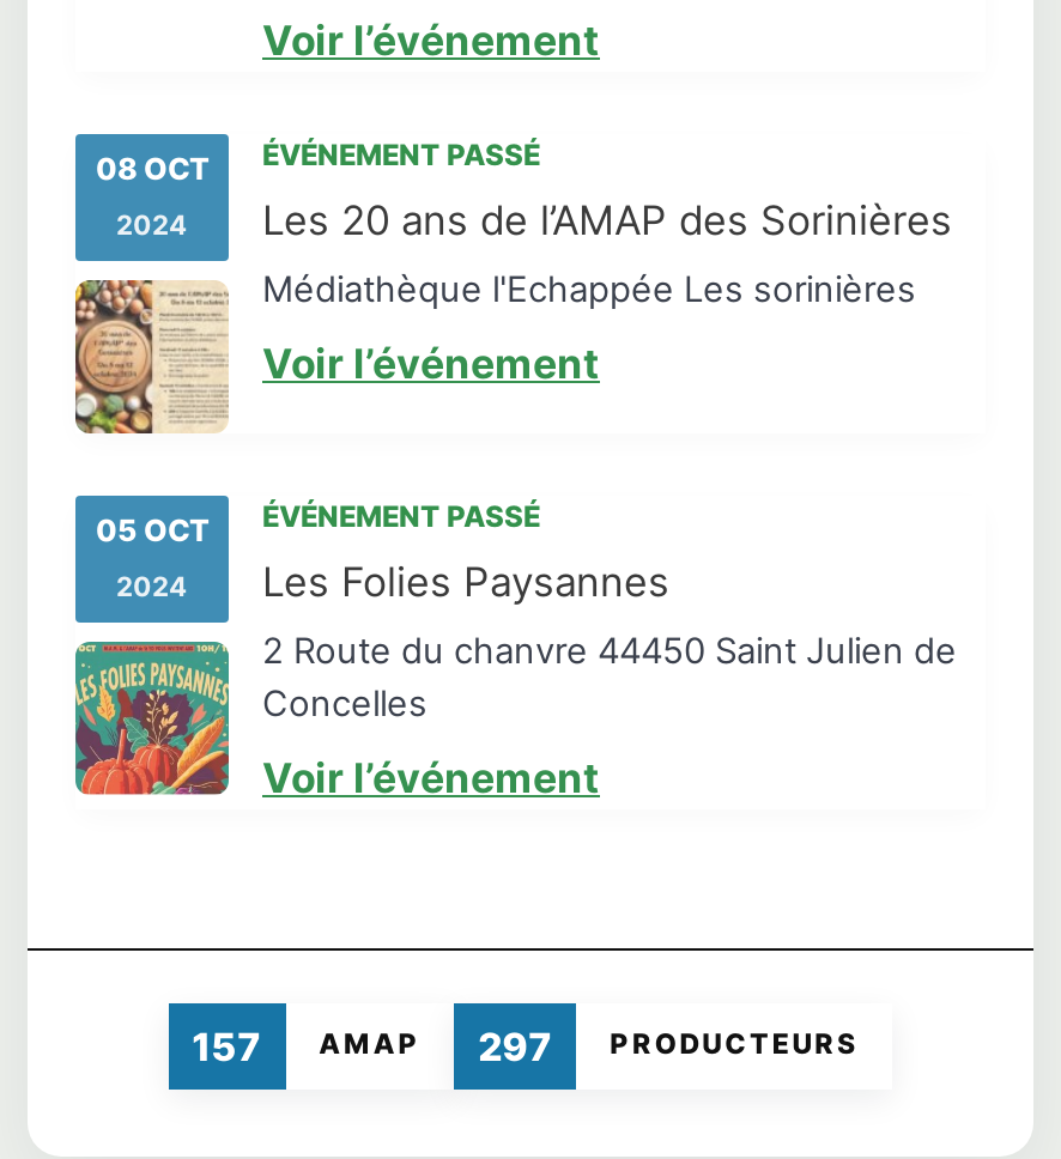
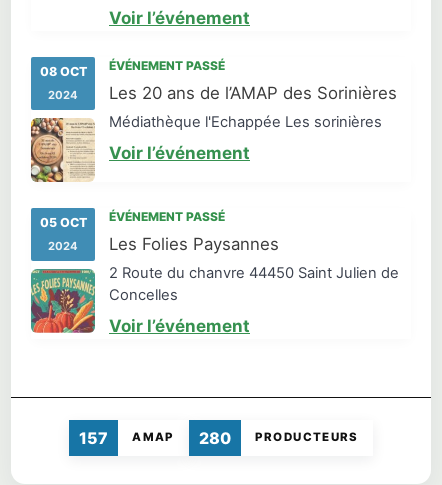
- 157 AMAP 297 PRODUCTEURS
+ 157 AMAP 280 PRODUCTEURS
